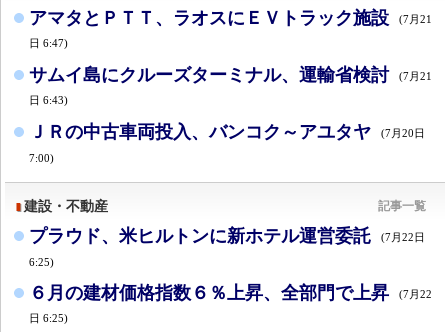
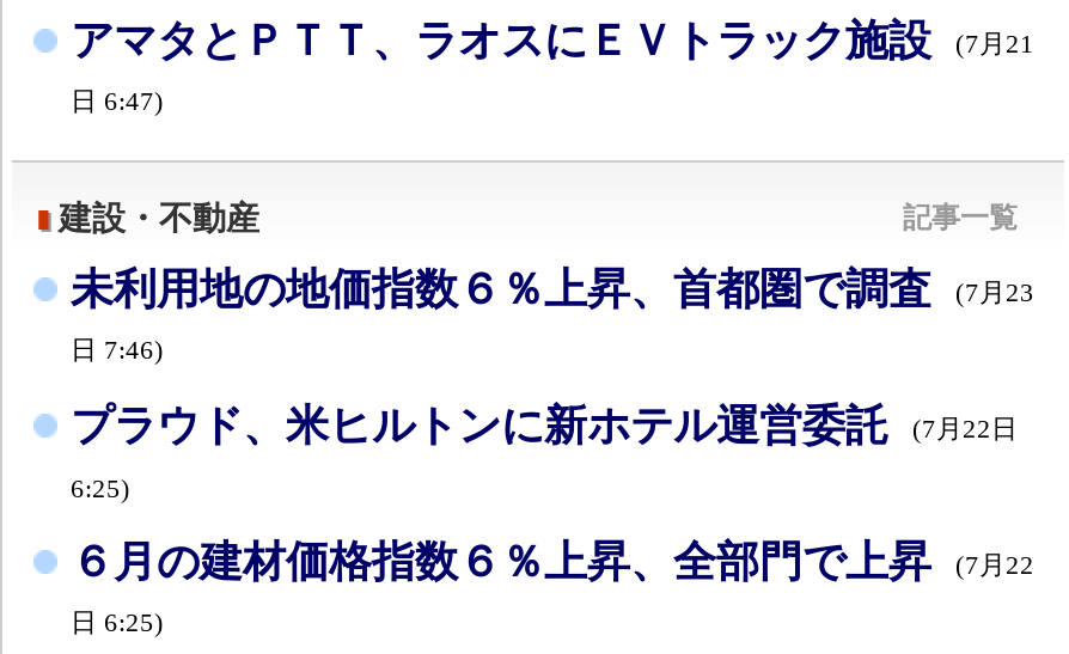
- サムイ島にクルーズターミナル、運輸省検討
- (7月21
- 日 6:43)
- ＪＲの中古車両投入、バンコク～アユタヤ
- (7月20日
- 7:00)

moved up: 建設・不動産 | 記事一覧

+ 未利用地の地価指数６％上昇、首都圏で調査
+ (7月23
+ 日 7:46)
